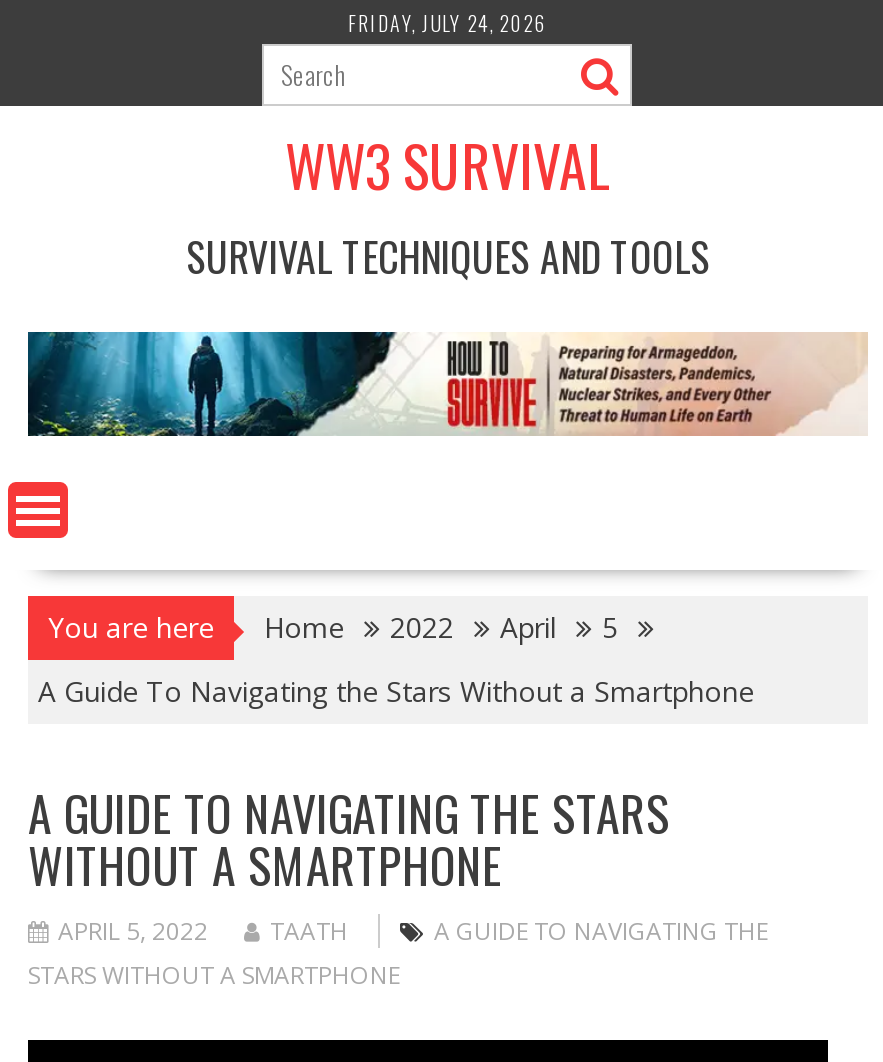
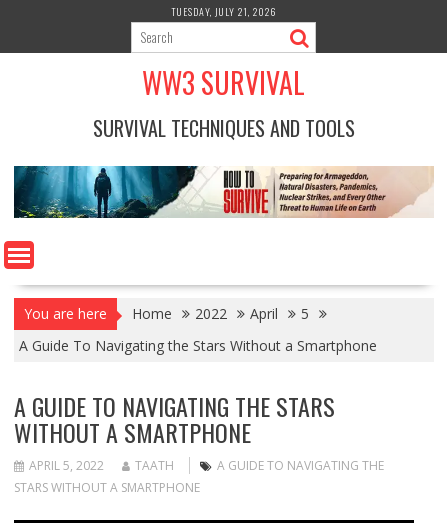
- FRIDAY, JULY 24, 2026
+ TUESDAY, JULY 21, 2026
